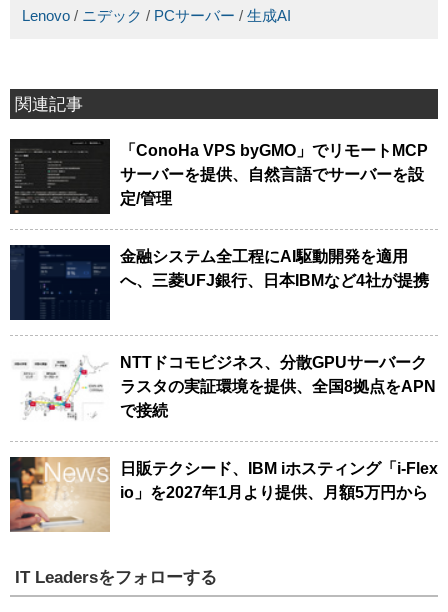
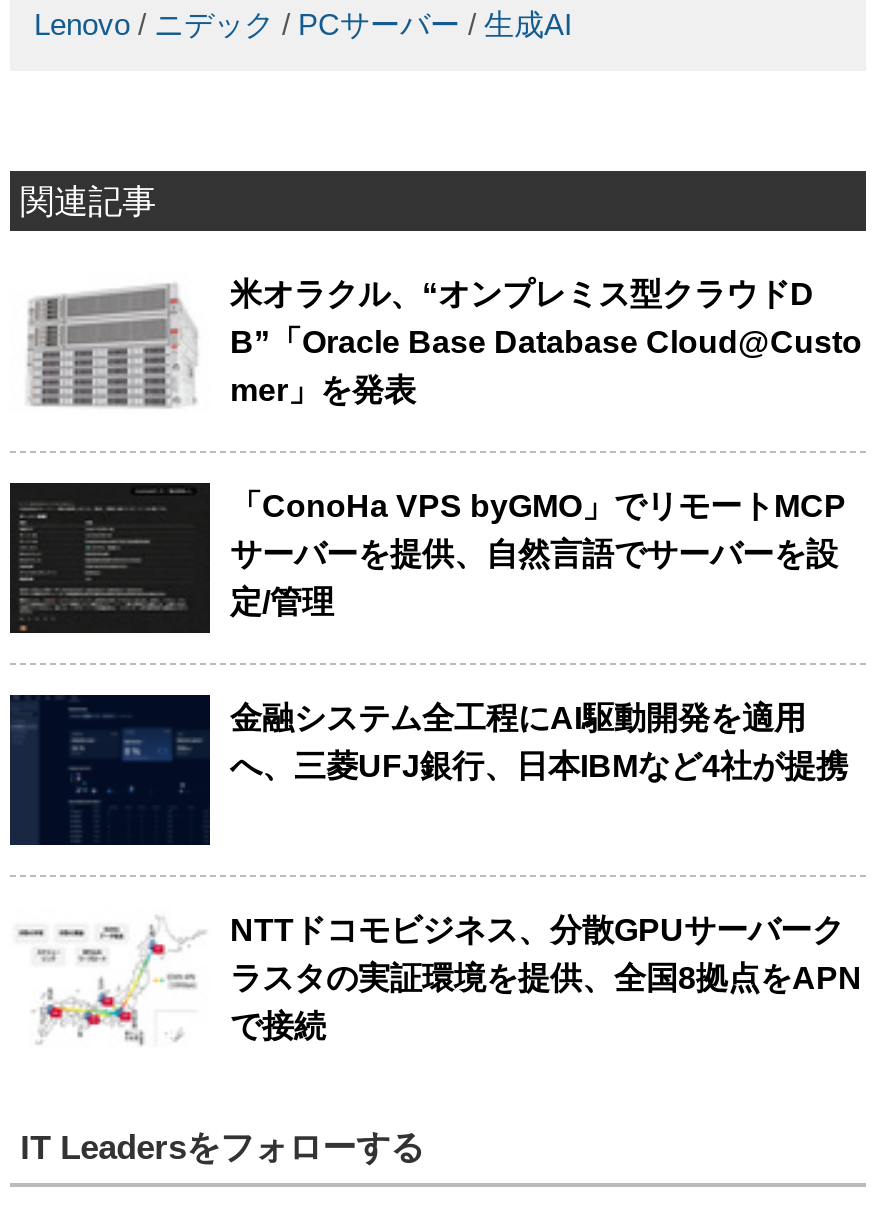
+ [image]
+ 米オラクル、“オンプレミス型クラウドD
+ B”「Oracle Base Database Cloud@Custo
+ mer」を発表

moved down: 「ConoHa VPS byGMO」でリモートMCP | サーバーを提供、自然言語でサーバーを設 | 定/管理 | 金融システム全工程にAI駆動開発を適用 | へ、三菱UFJ銀行、日本IBMなど4社が提携 | NTTドコモビジネス、分散GPUサーバーク | ラスタの実証環境を提供、全国8拠点をAPN | で接続

- [image]
- 日販テクシード、IBM iホスティング「i-Flex
- io」を2027年1月より提供、月額5万円から
